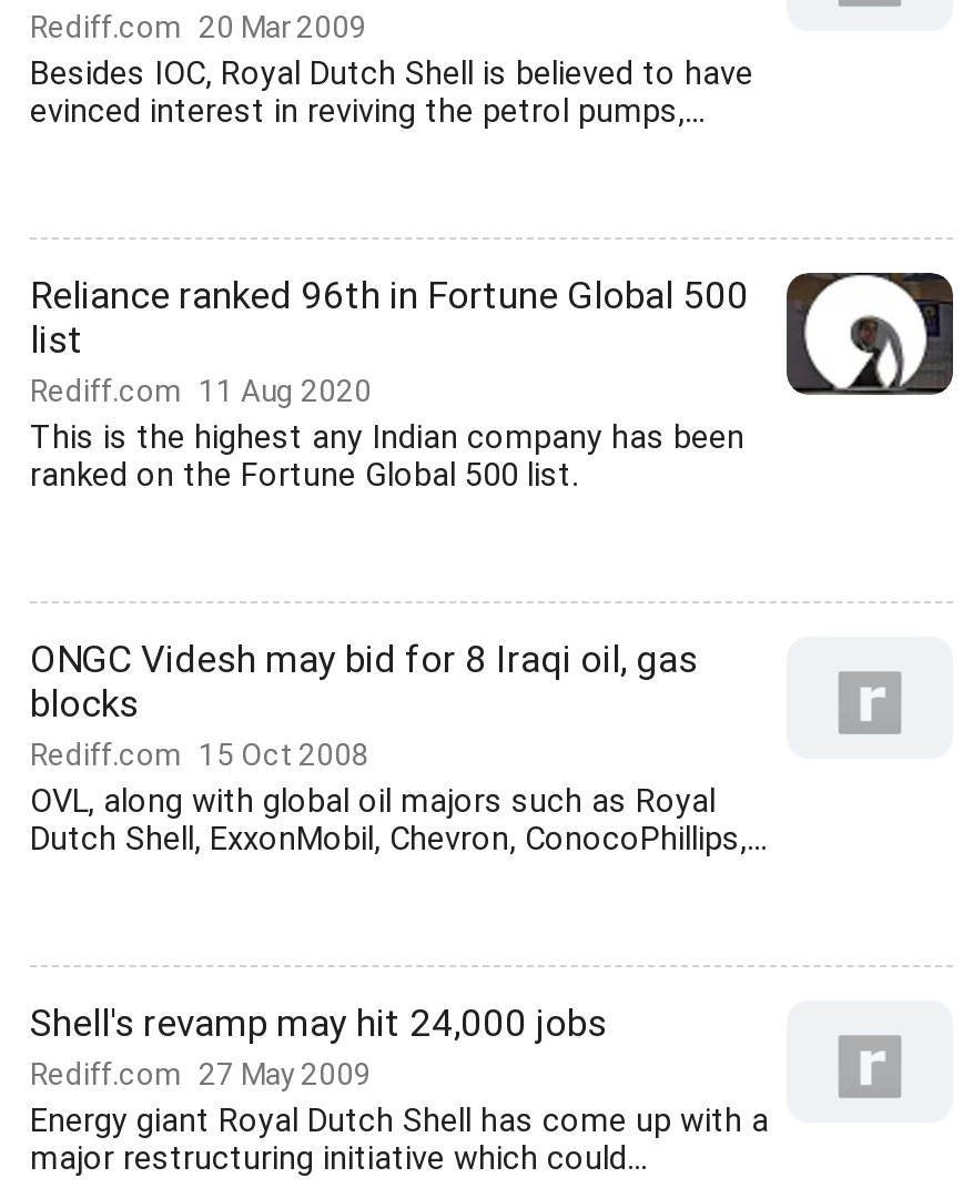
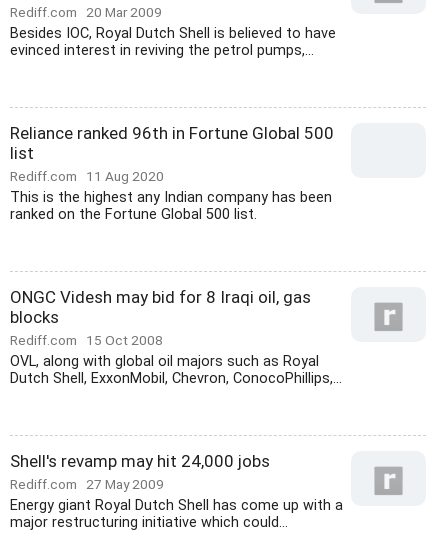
- [image]
